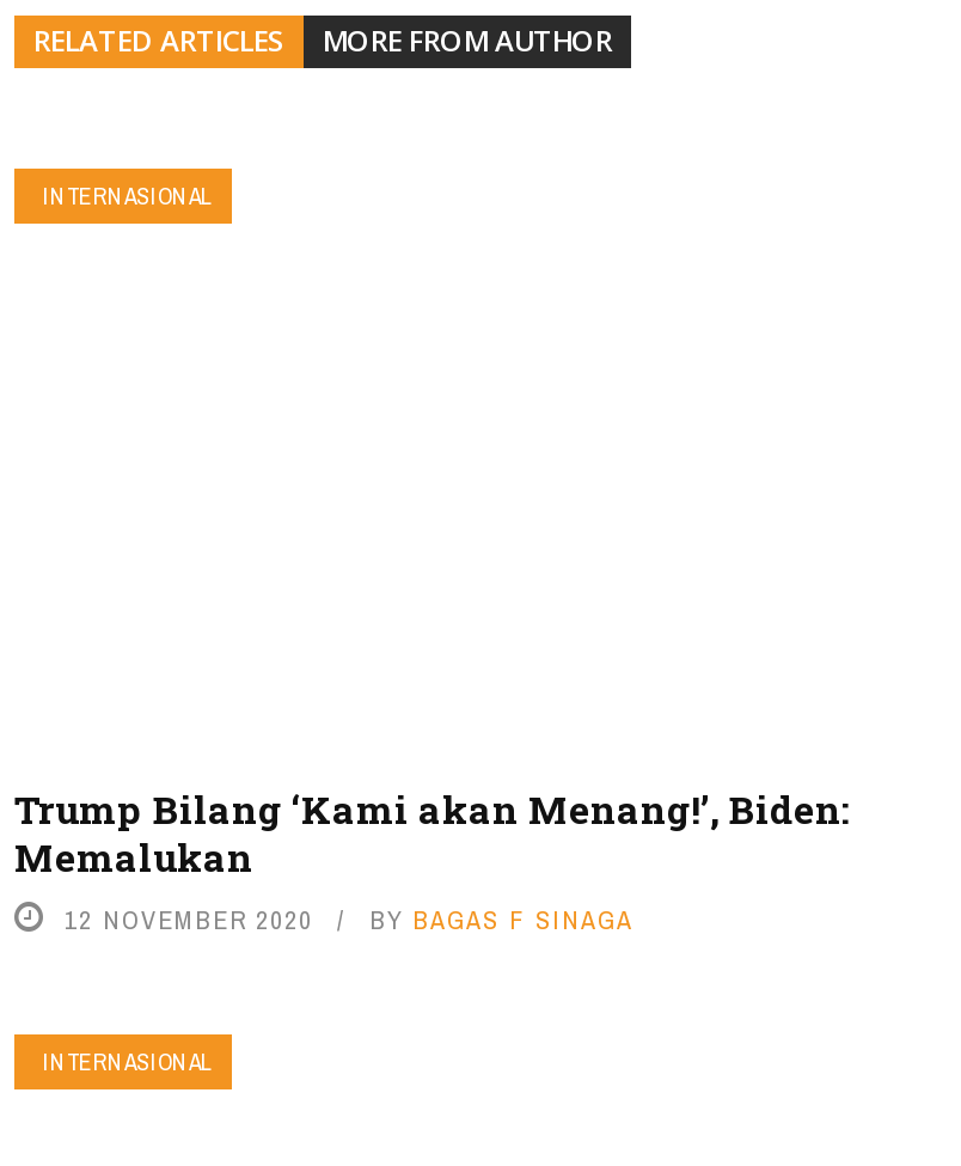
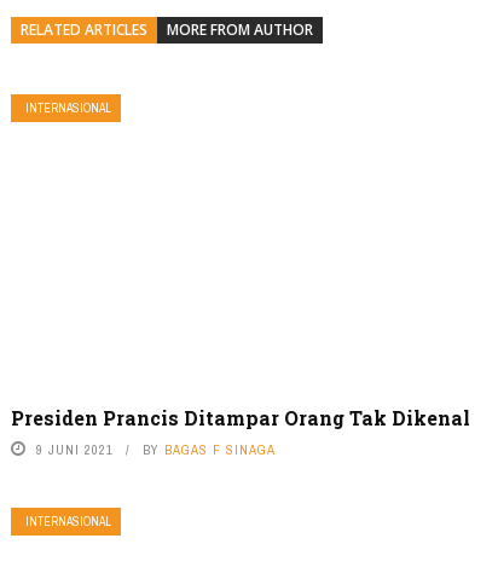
- Trump Bilang ‘Kami akan Menang!’, Biden:
- Memalukan
- 12 NOVEMBER 2020
+ Presiden Prancis Ditampar Orang Tak Dikenal
+ 9 JUNI 2021
